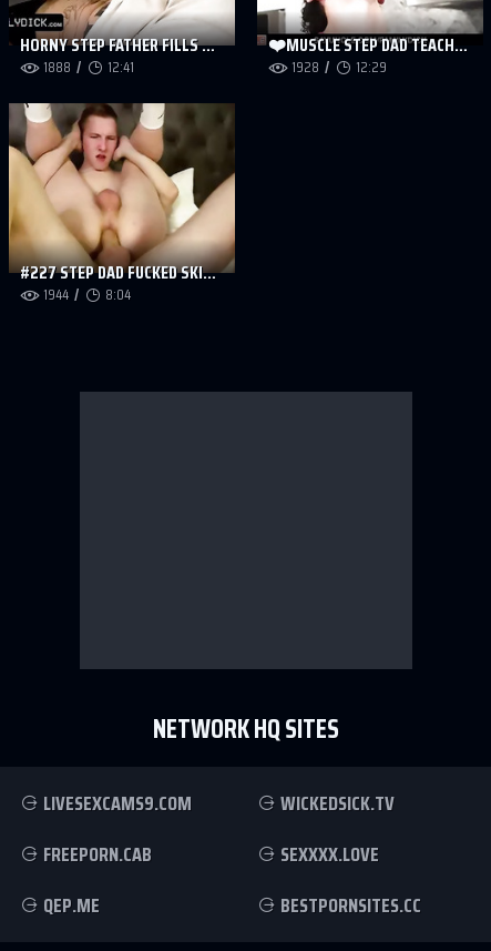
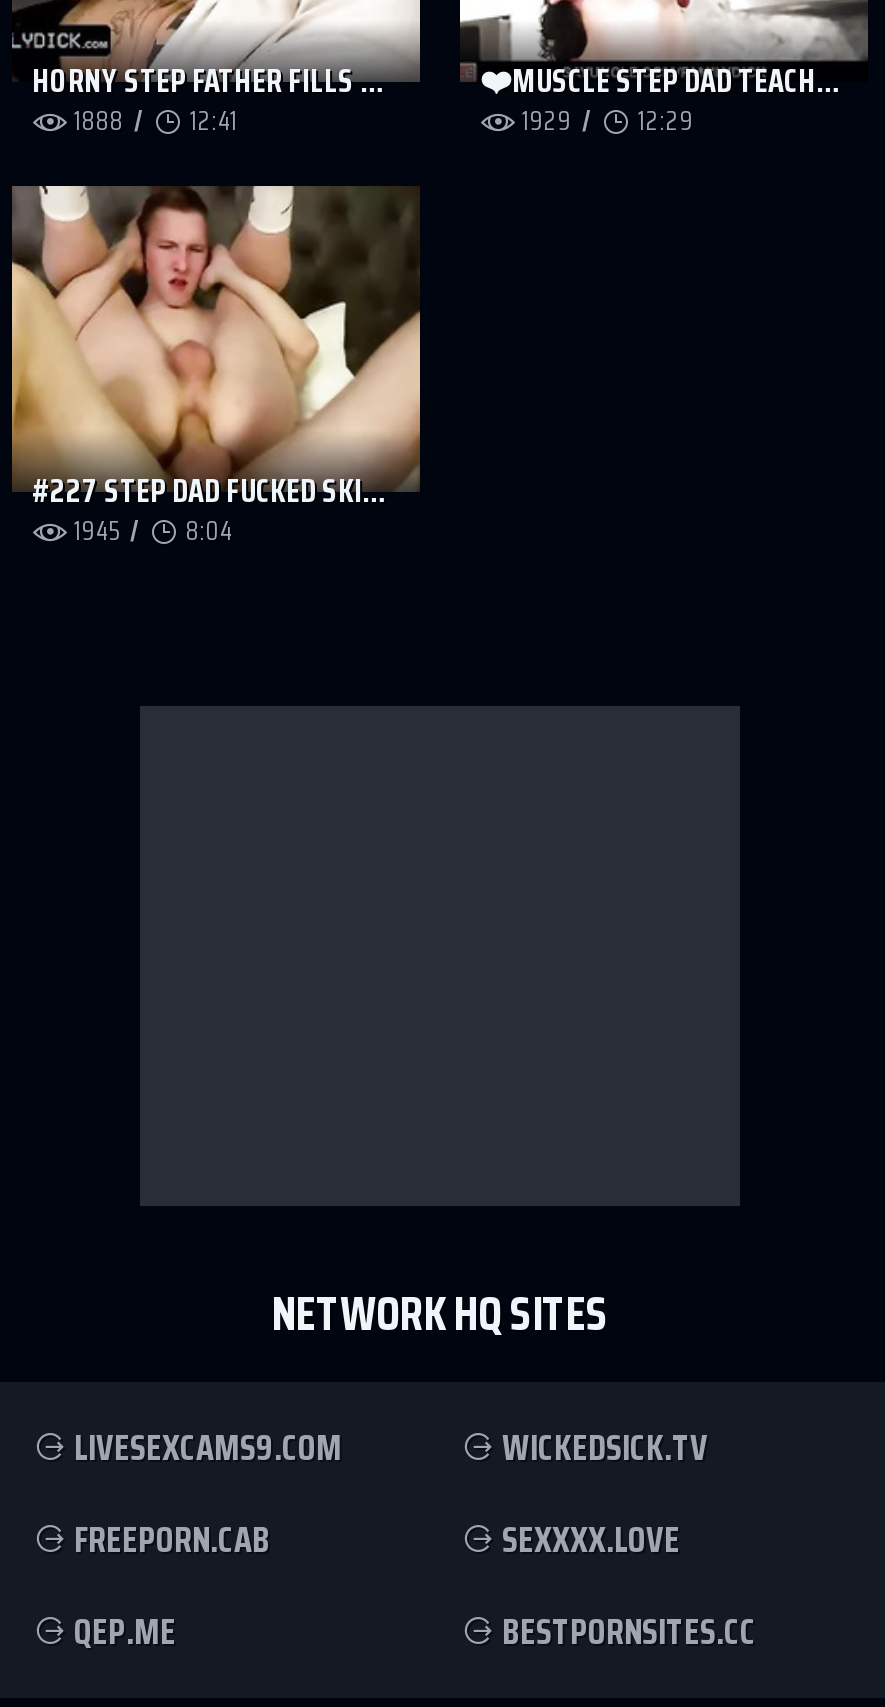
- 1928 12:29
+ 1929 12:29

- 1944 8:04
+ 1945 8:04
